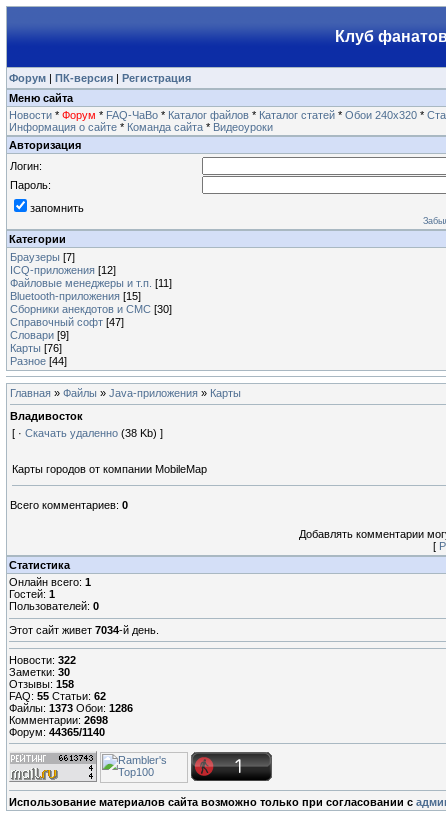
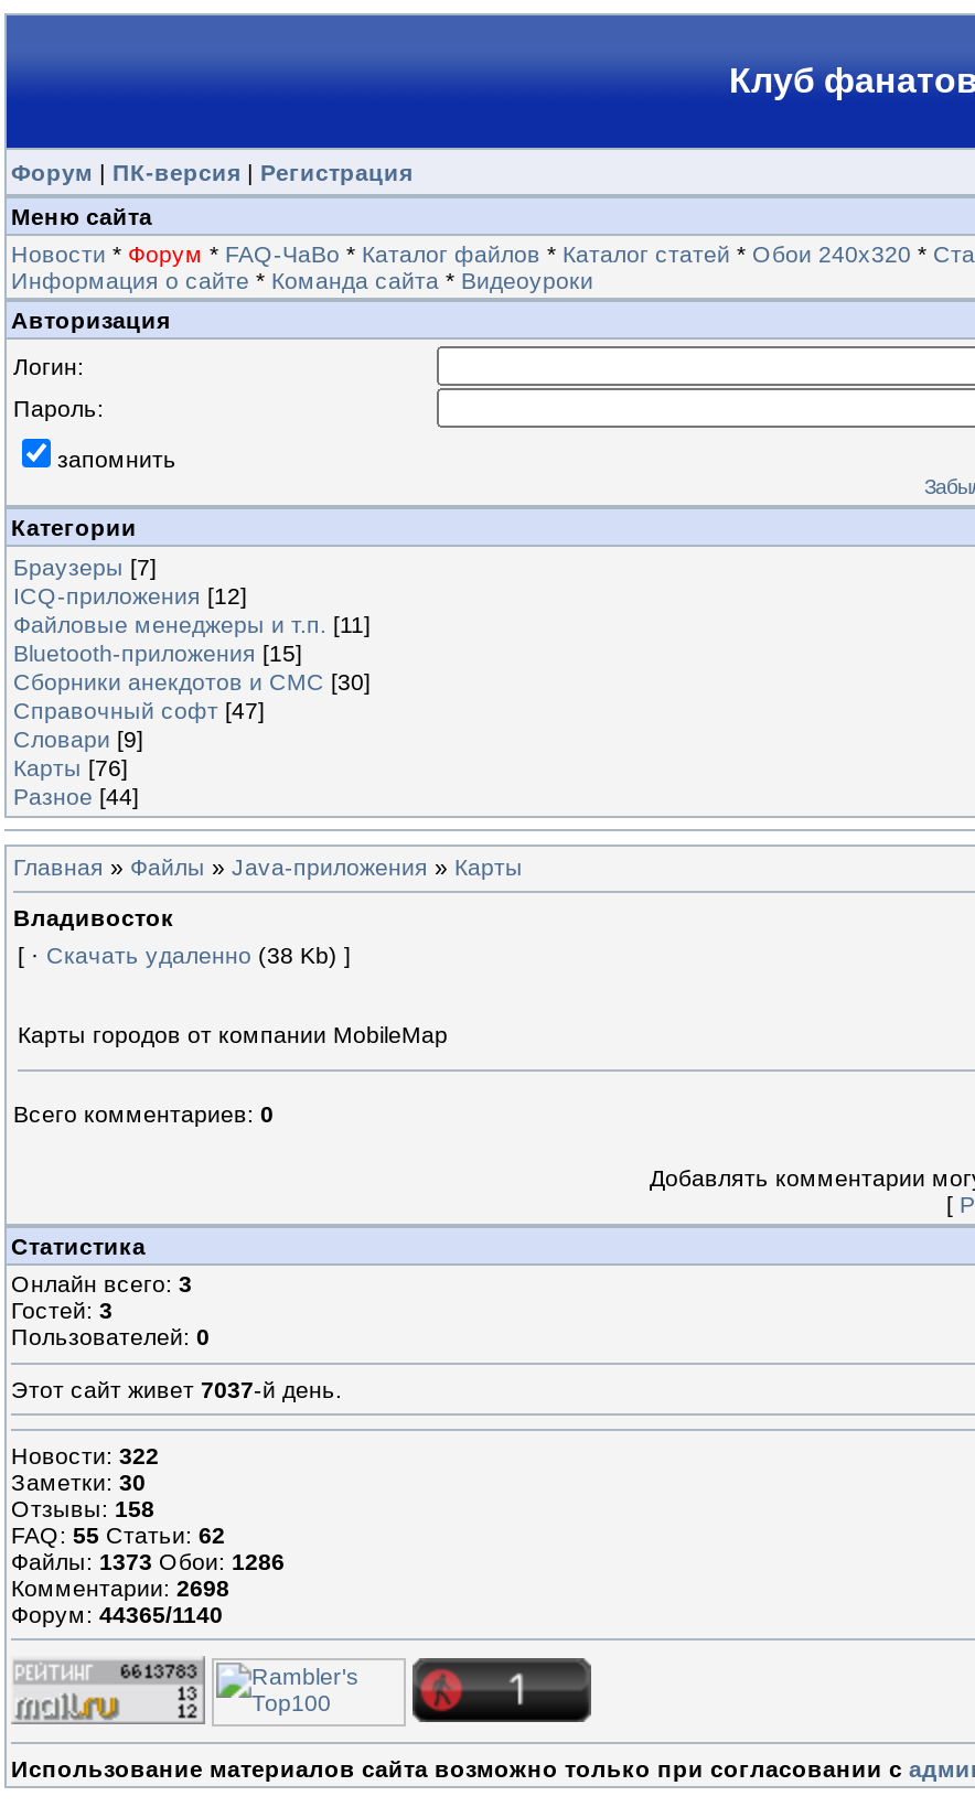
- Онлайн всего: 1
+ Онлайн всего: 3

- Гостей: 1
+ Гостей: 3

- Этот сайт живет 7034-й день.
+ Этот сайт живет 7037-й день.
